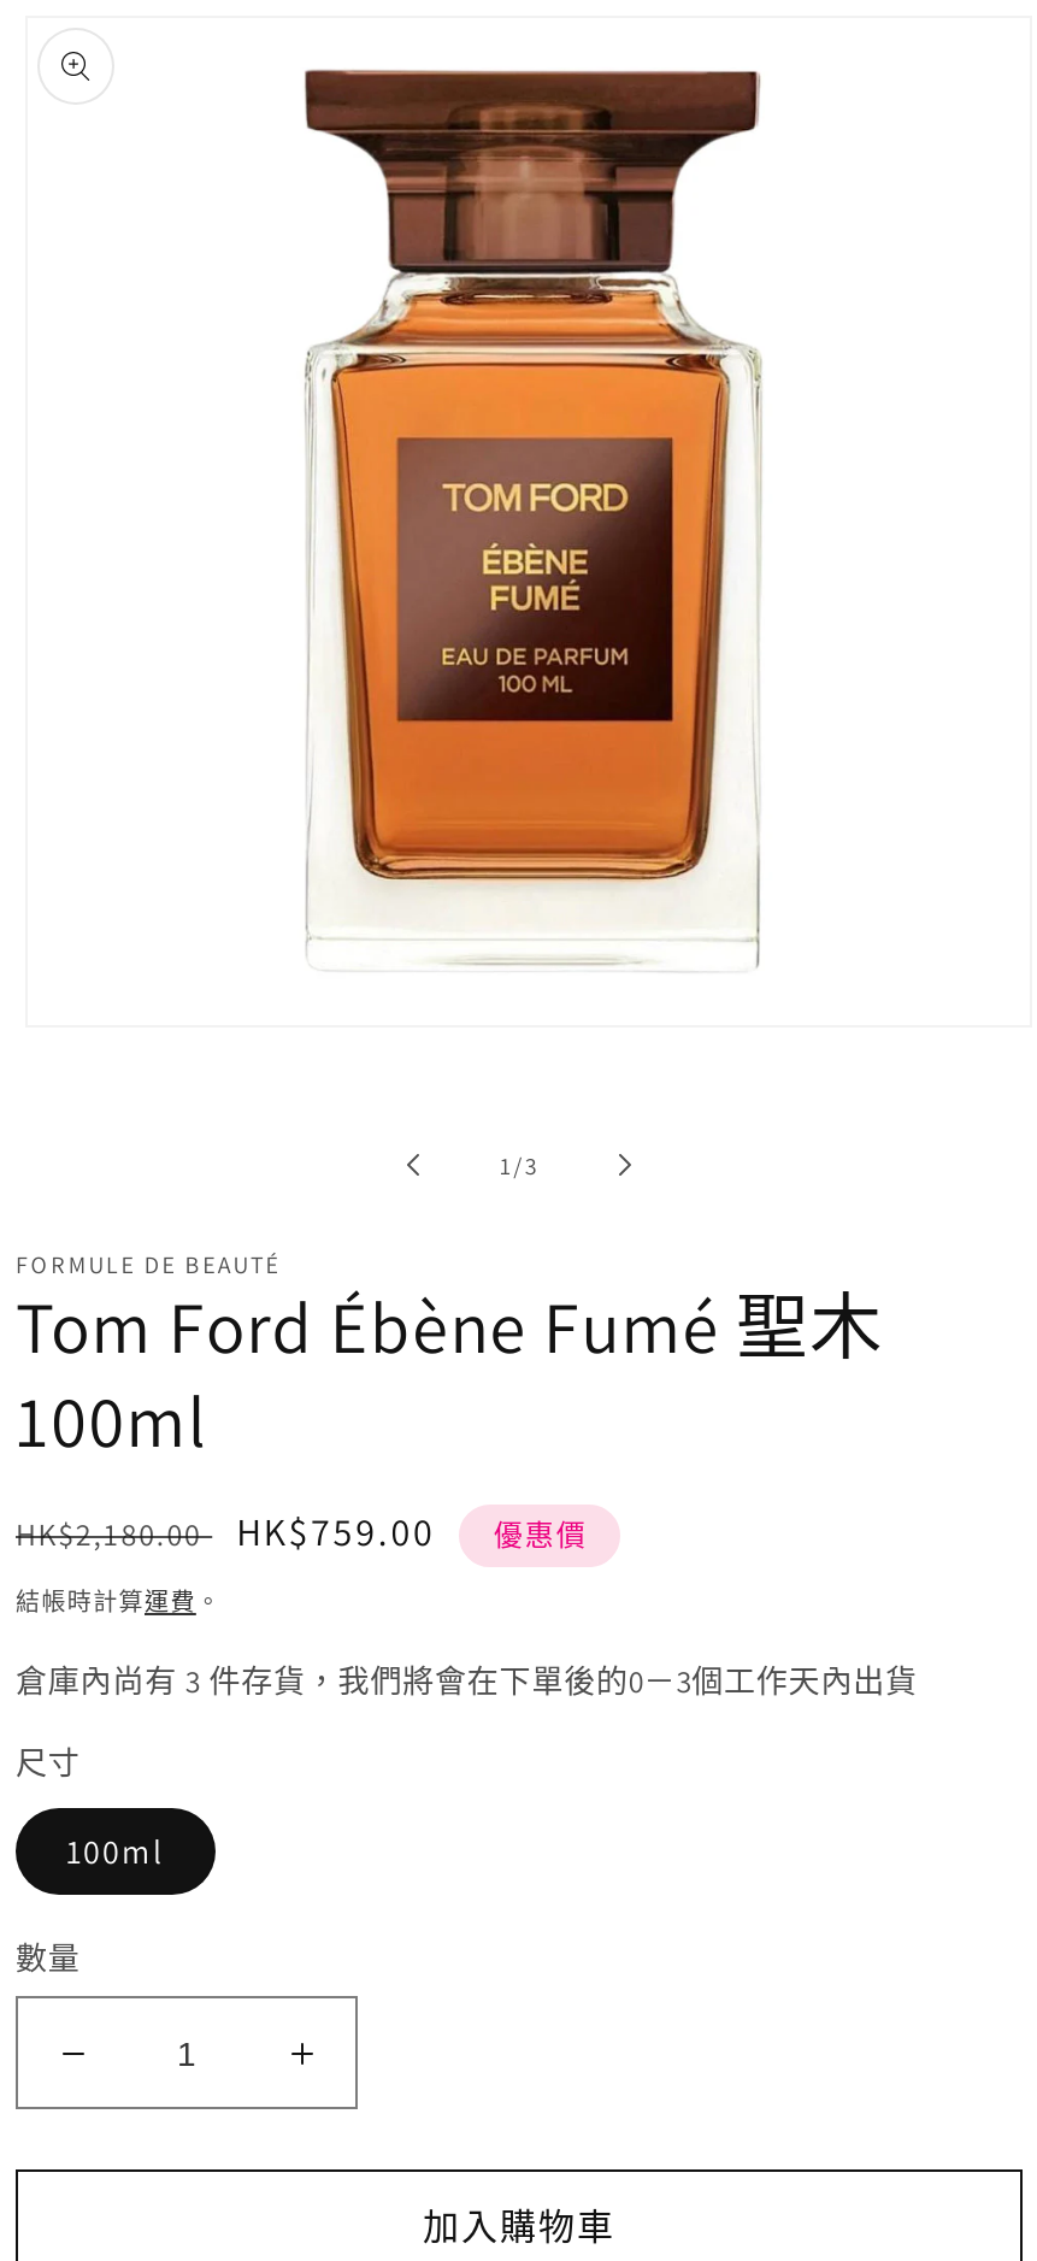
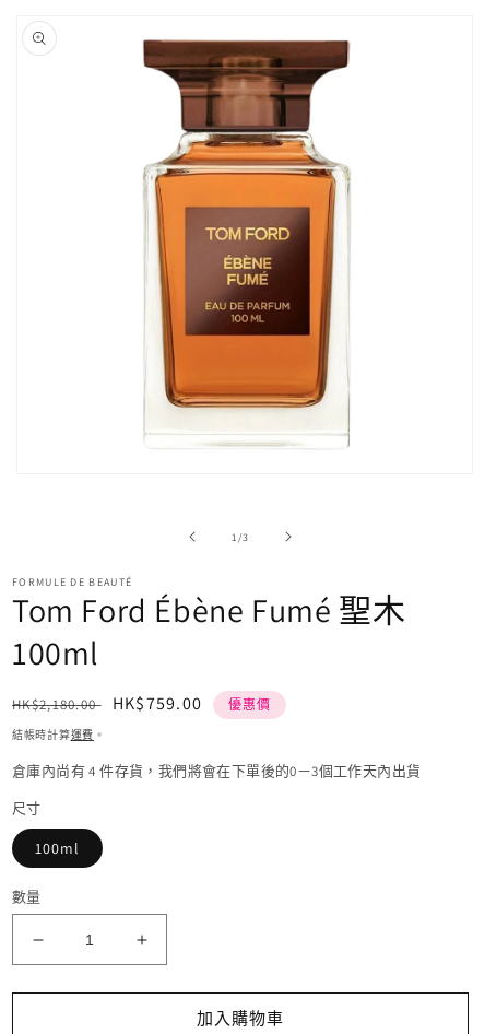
- 倉庫內尚有 3 件存貨，我們將會在下單後的0－3個工作天內出貨
+ 倉庫內尚有 4 件存貨，我們將會在下單後的0－3個工作天內出貨
